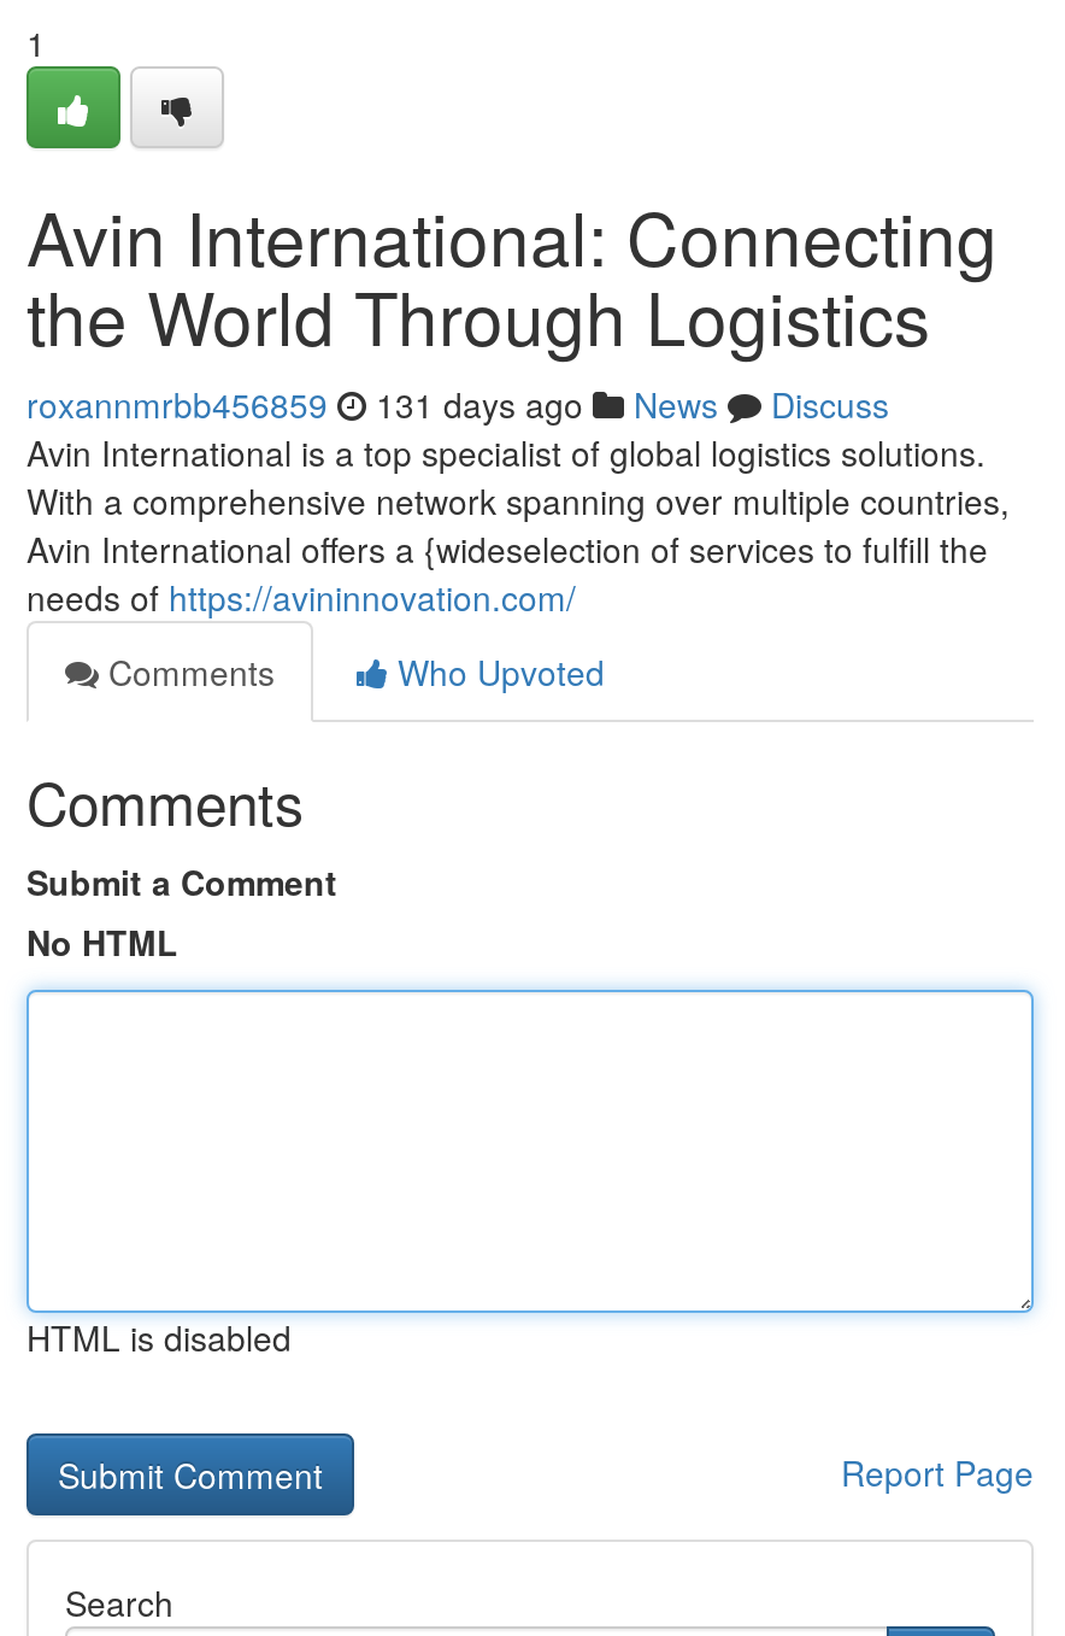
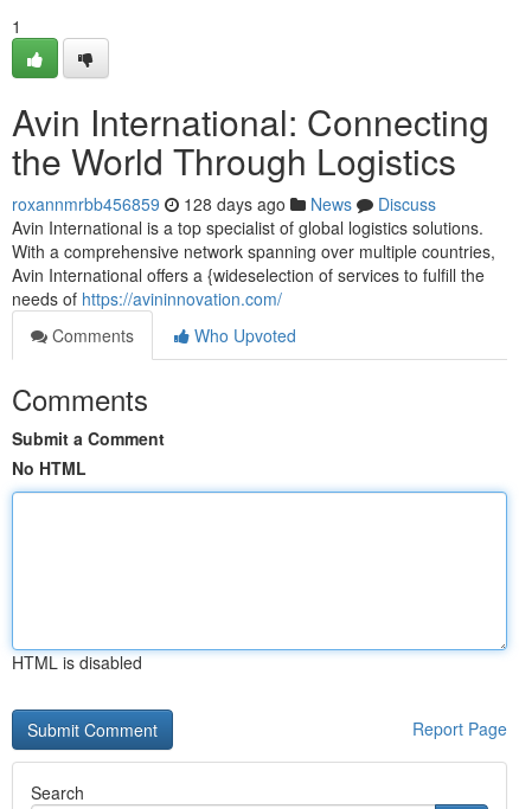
- roxannmrbb456859 131 days ago News Discuss
+ roxannmrbb456859 128 days ago News Discuss
